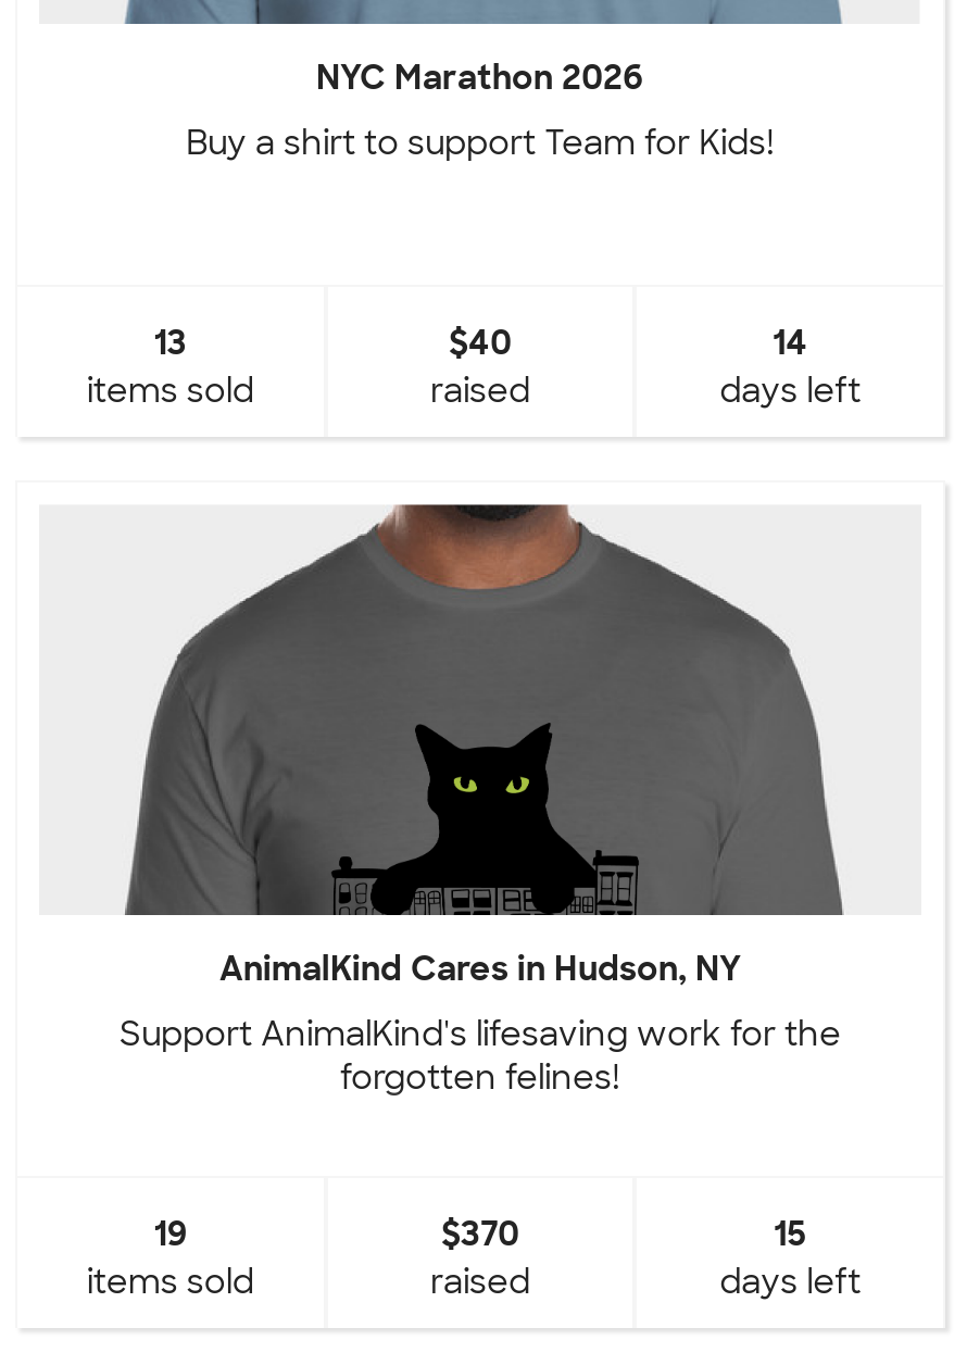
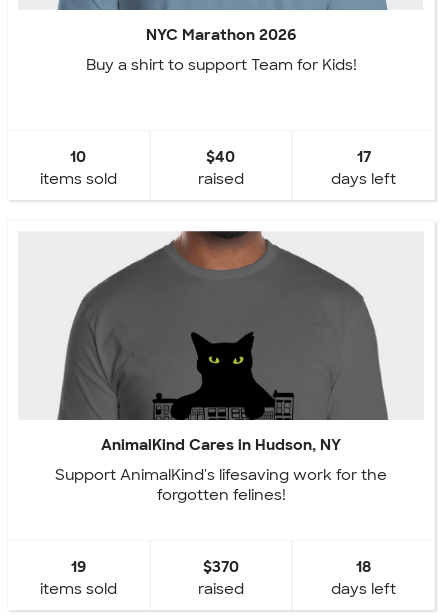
- 13
+ 10

- 14
+ 17

- 15
+ 18
